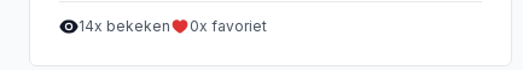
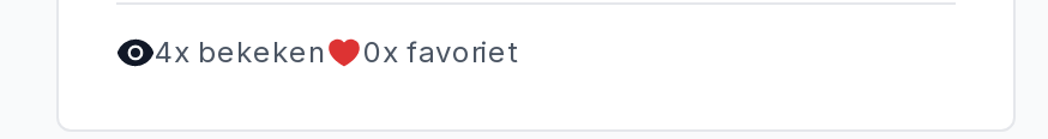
- 14x bekeken 0x favoriet
+ 4x bekeken 0x favoriet
